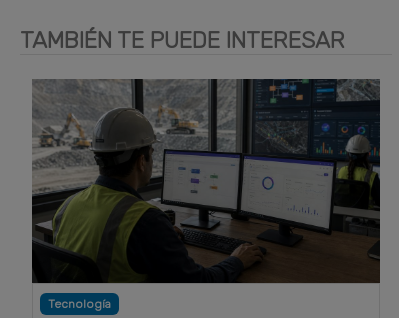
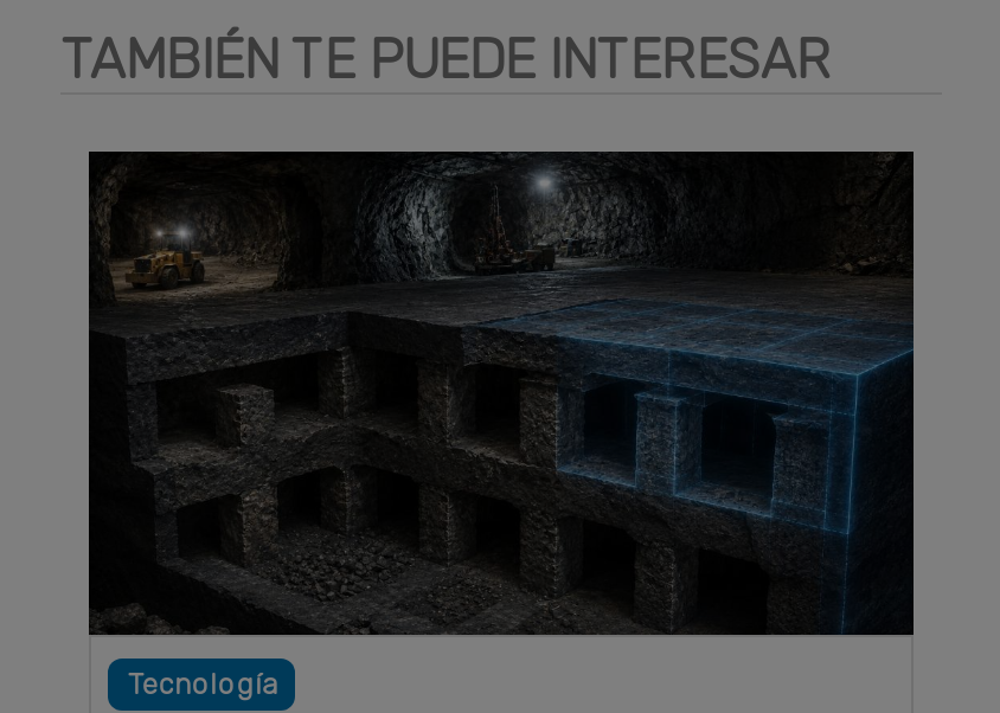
- [image]
+ [image]
